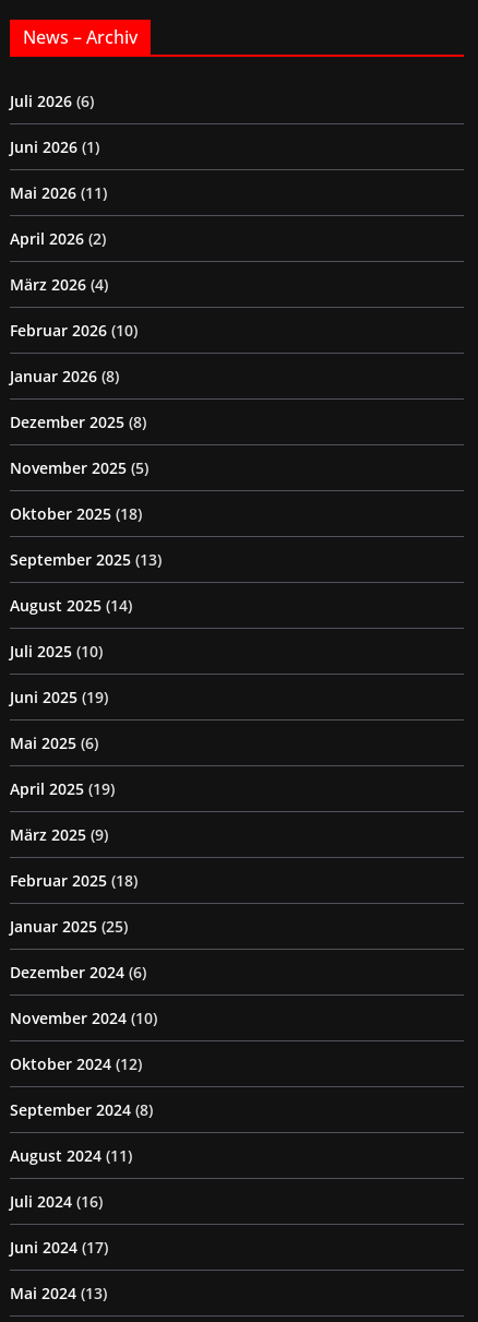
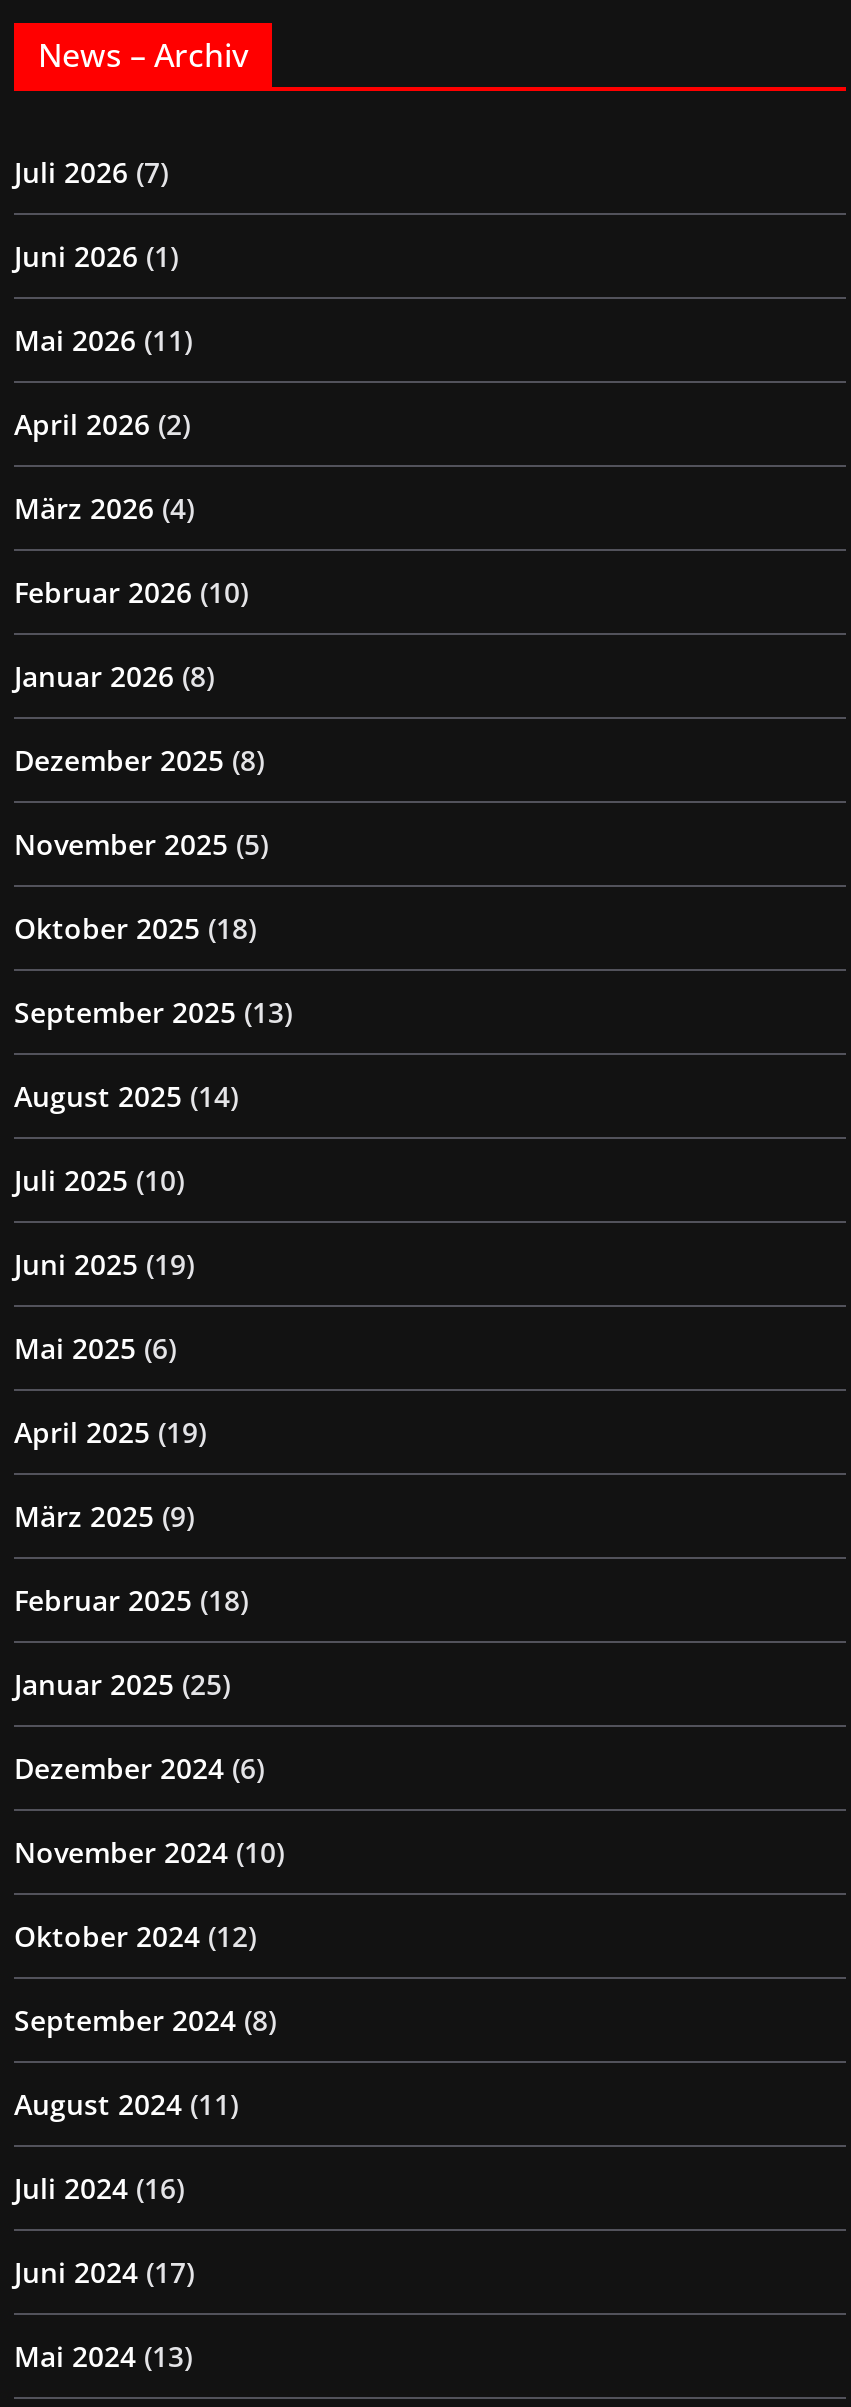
- Juli 2026 (6)
+ Juli 2026 (7)
